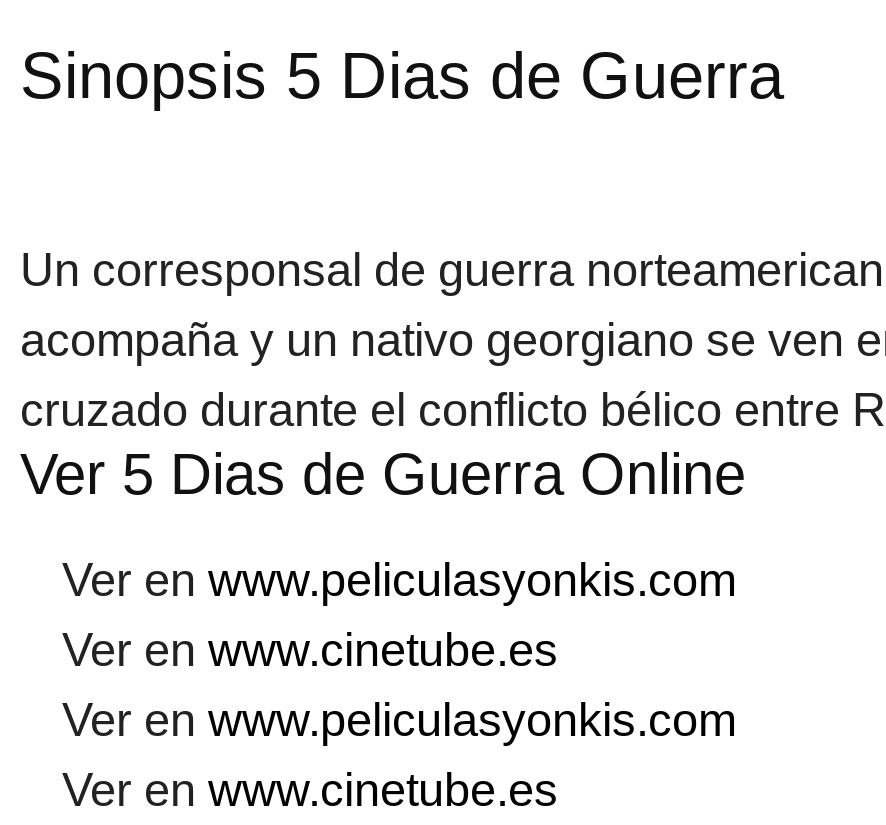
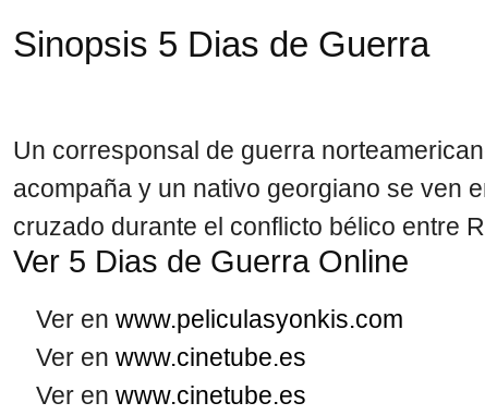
- Ver en www.peliculasyonkis.com
